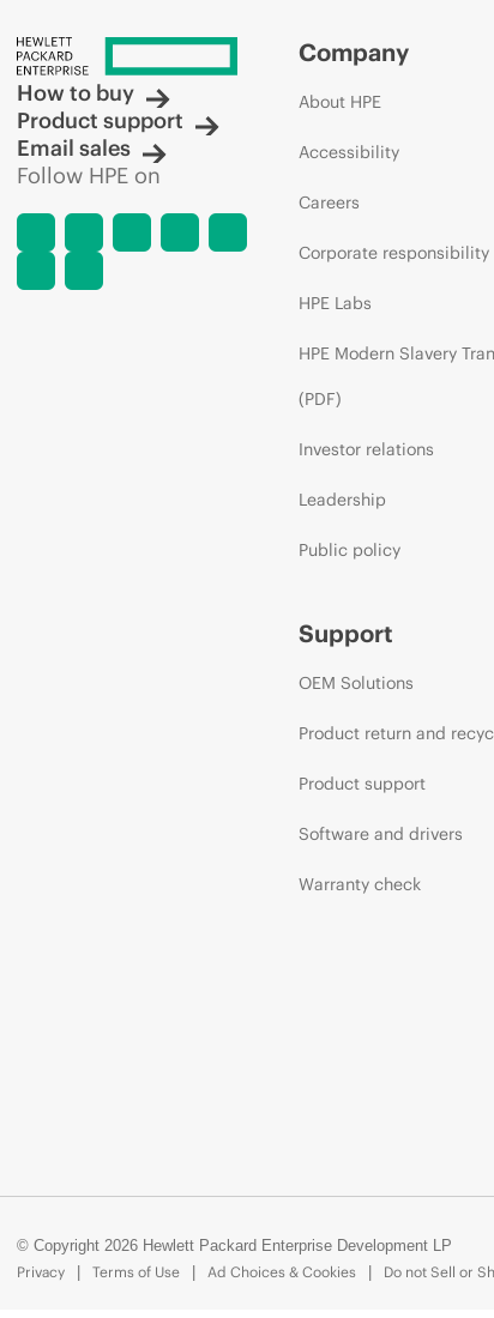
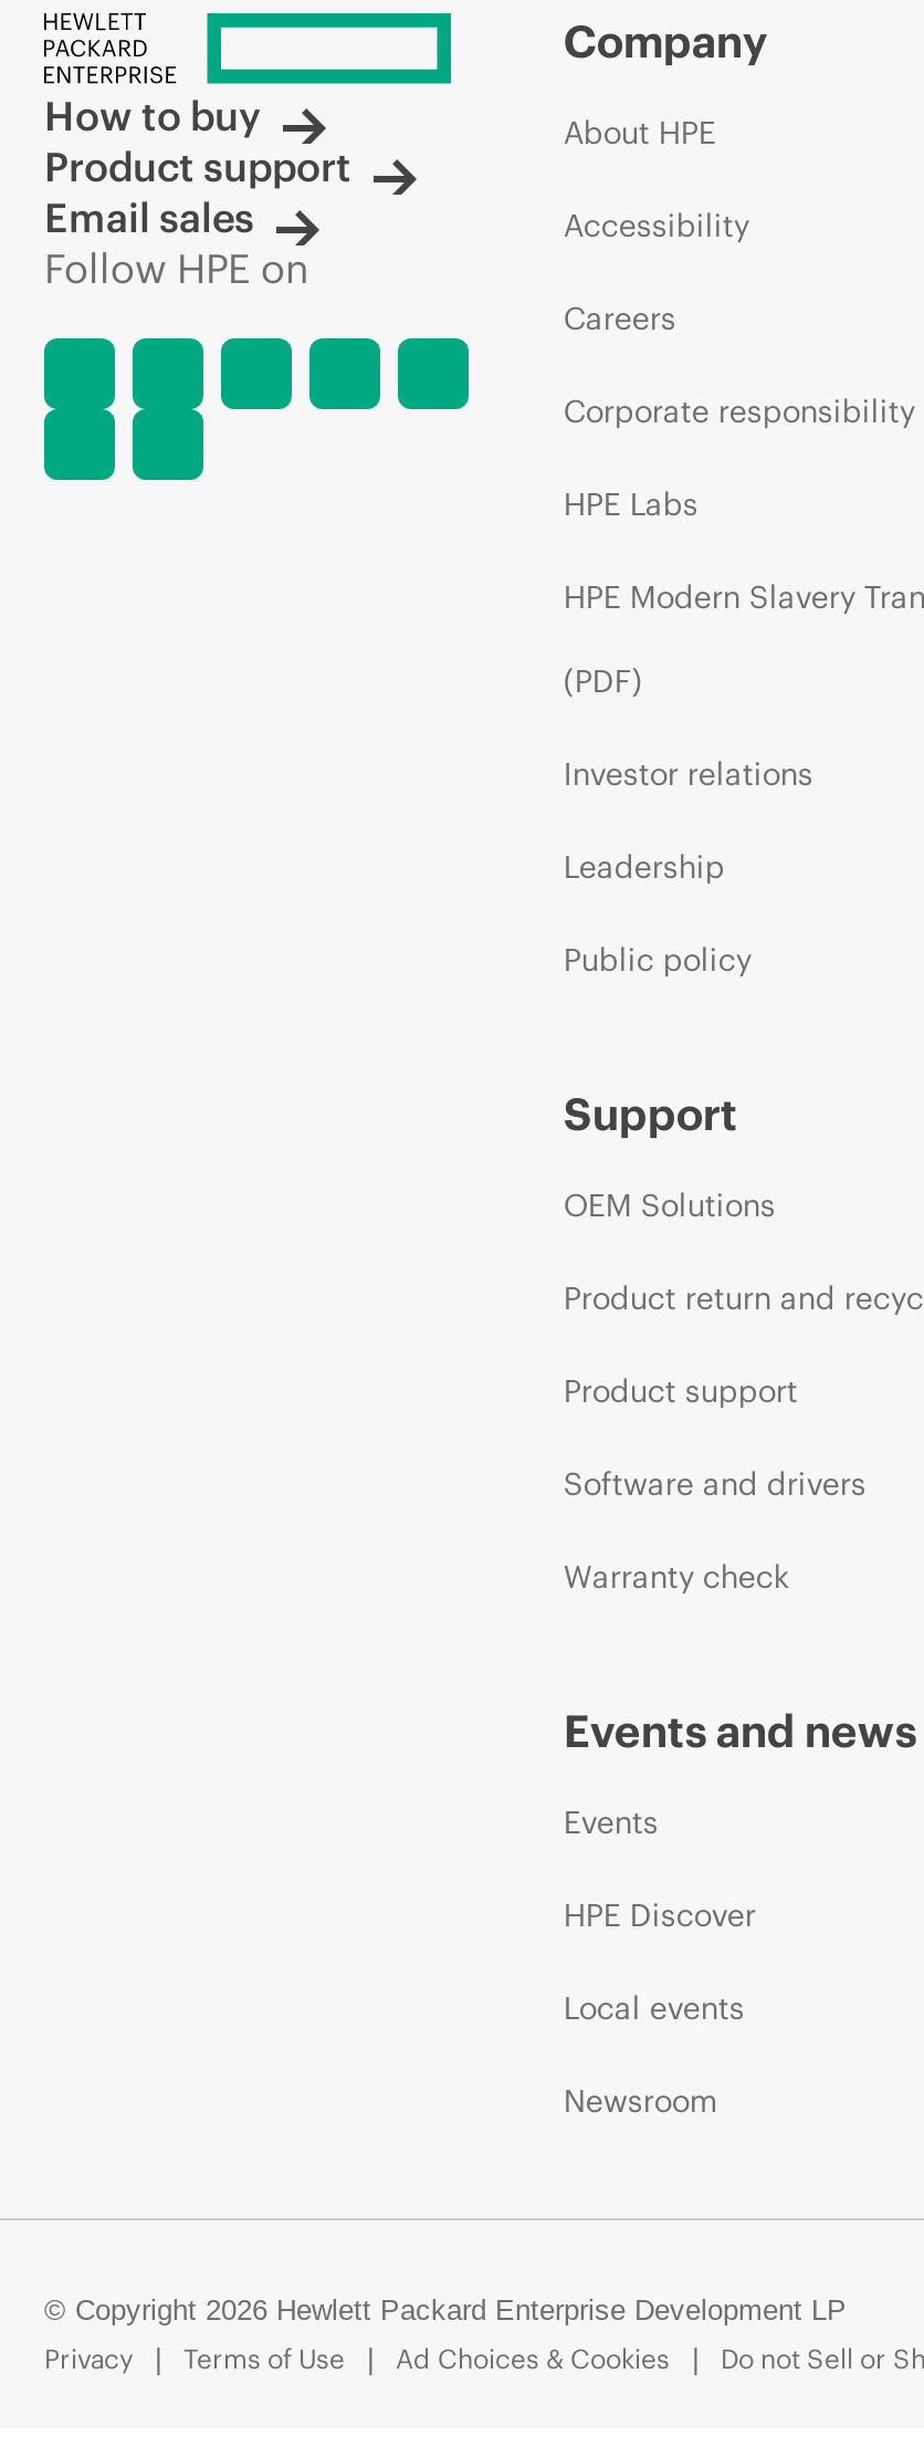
+ Events and news
+ Events
+ HPE Discover
+ Local events
+ Newsroom
